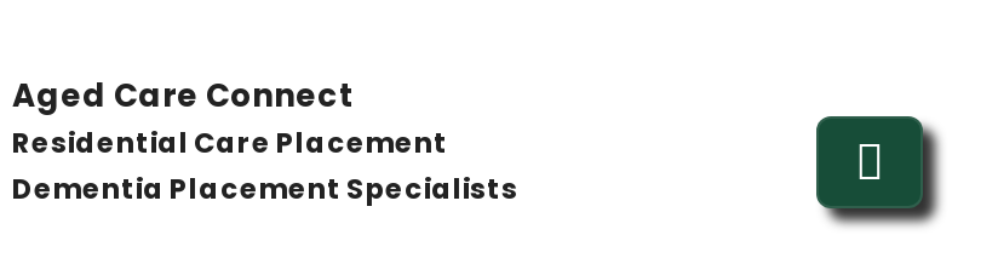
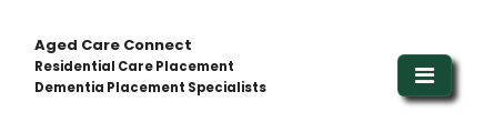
- [image]
+ [image]
